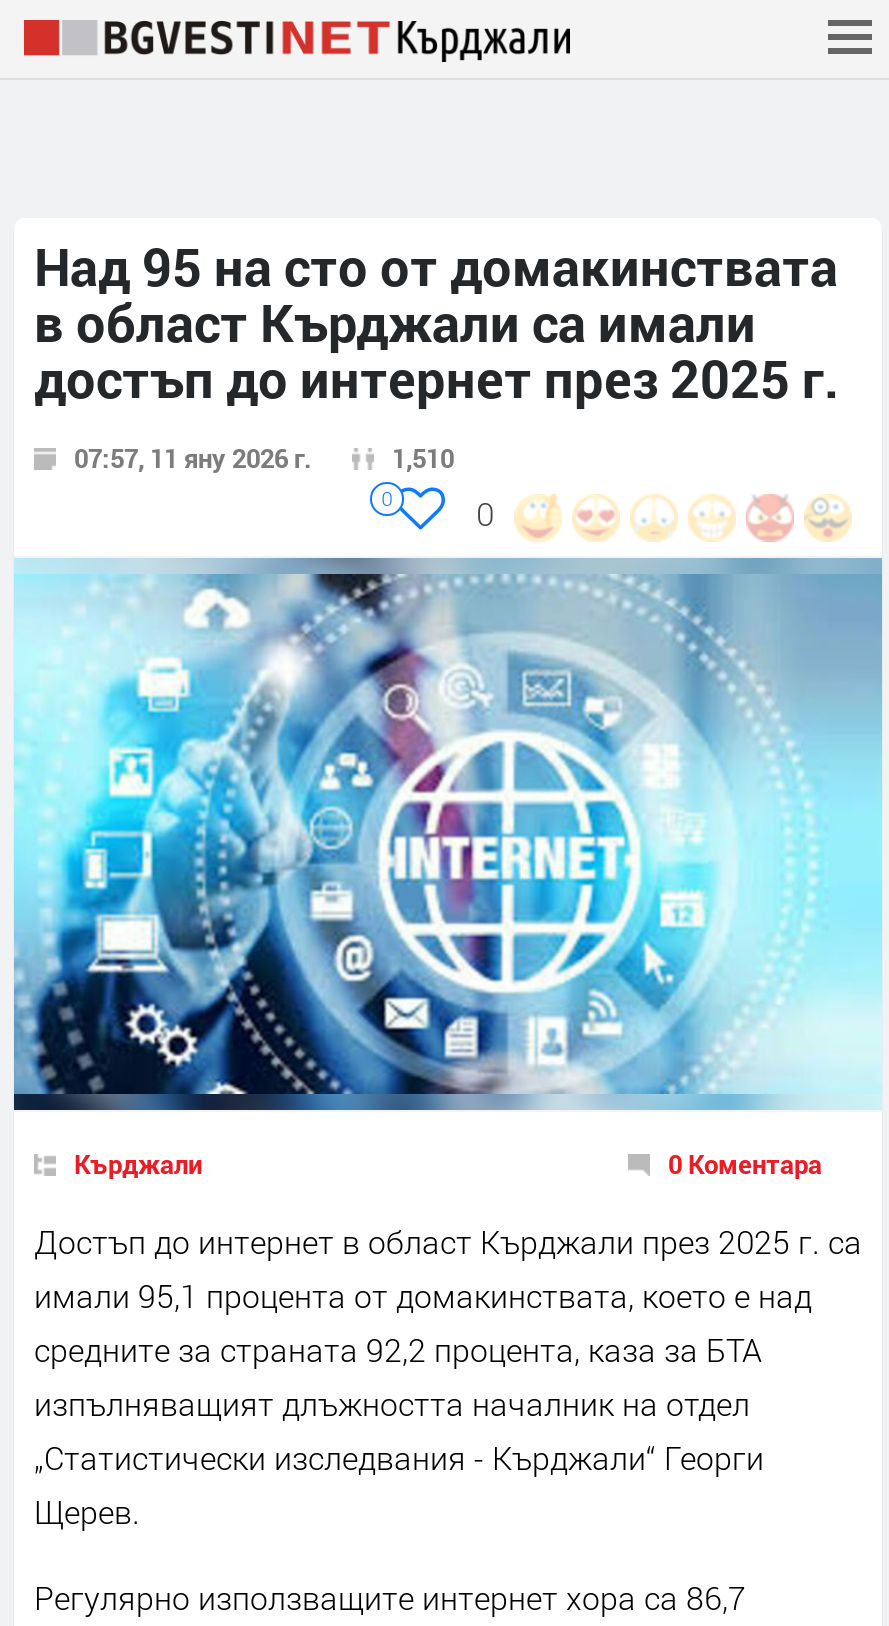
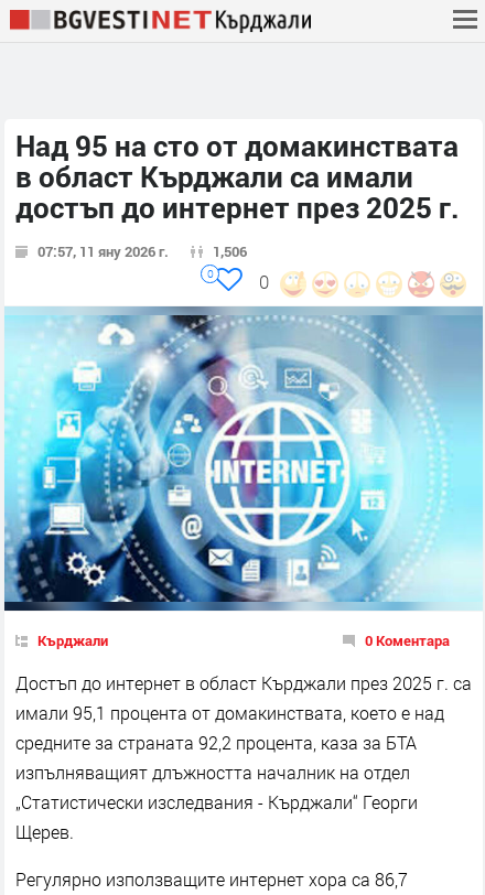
- 1,510
+ 1,506
